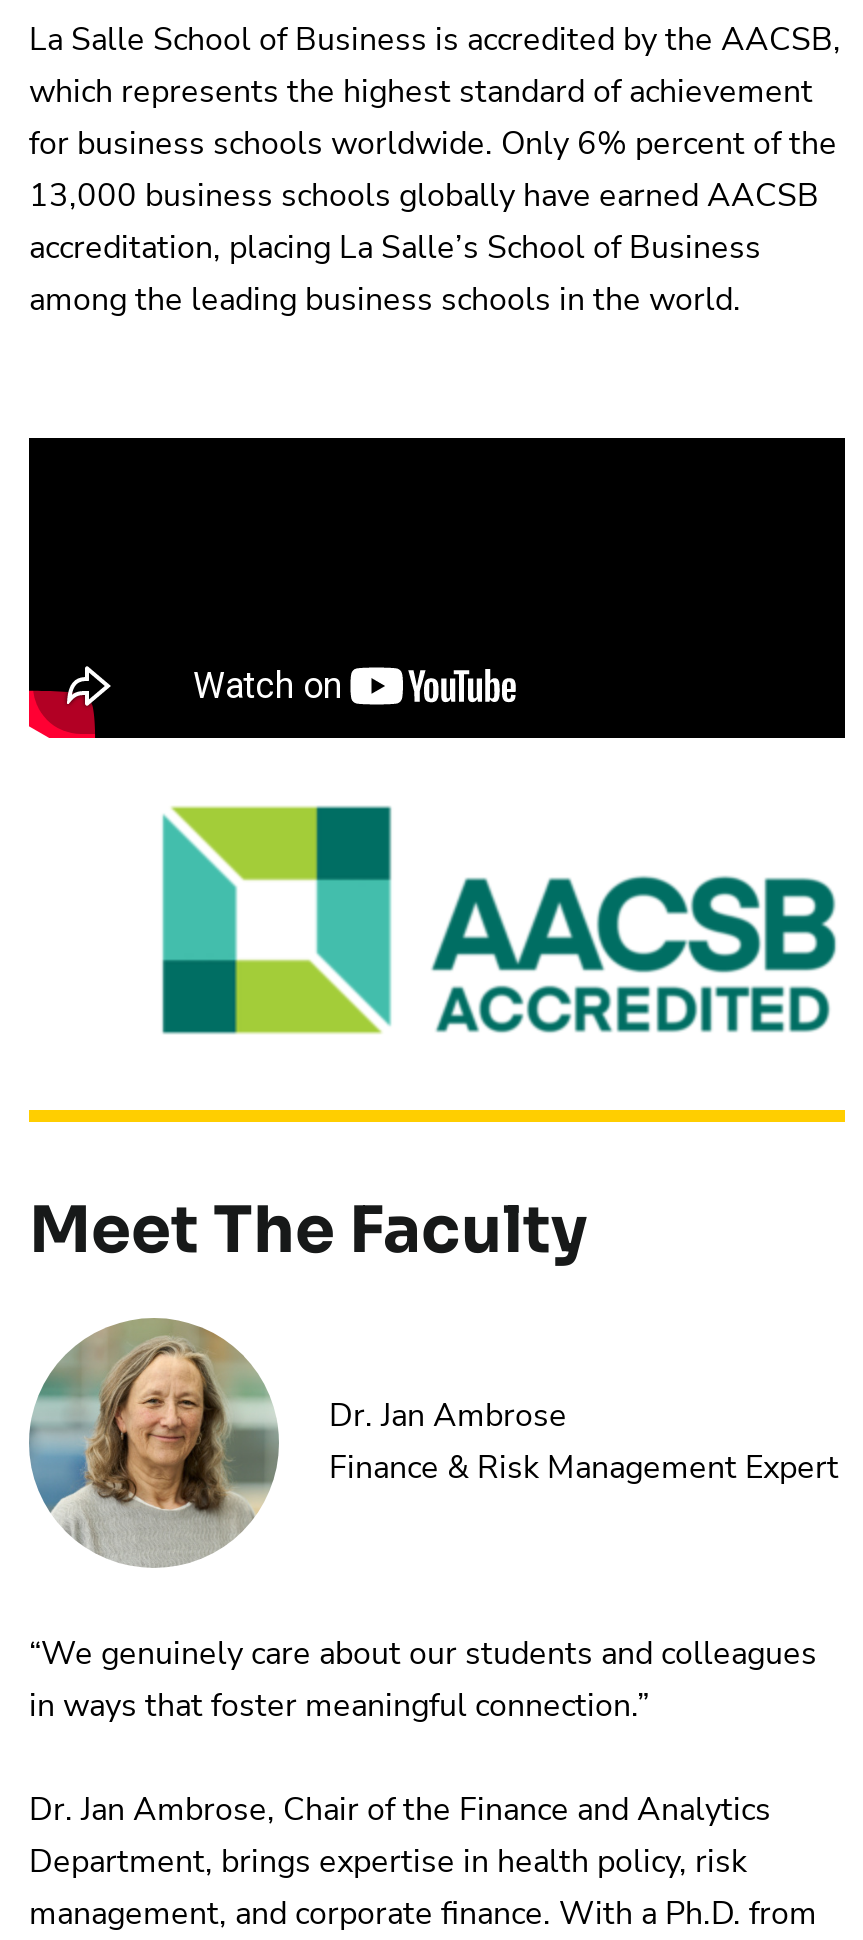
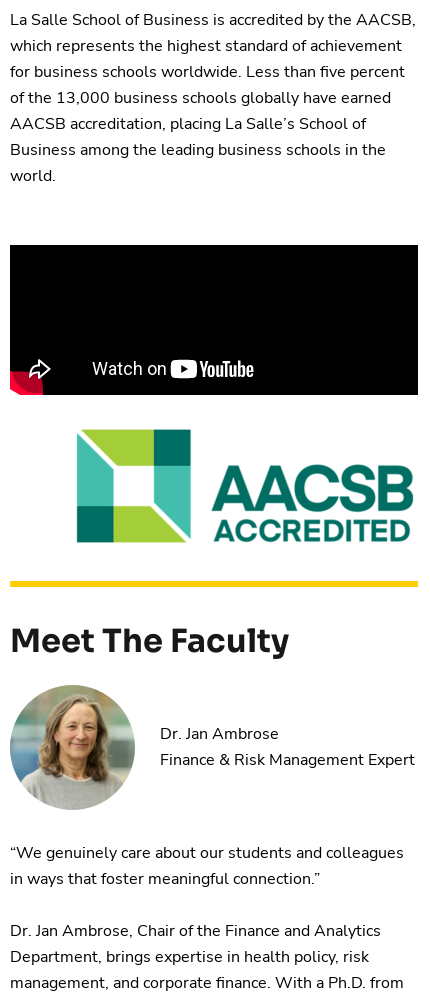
- for business schools worldwide. Only 6% percent of the
- 13,000 business schools globally have earned AACSB
- accreditation, placing La Salle’s School of Business
- among the leading business schools in the world.
+ for business schools worldwide. Less than five percent
+ of the 13,000 business schools globally have earned
+ AACSB accreditation, placing La Salle’s School of
+ Business among the leading business schools in the
+ world.
